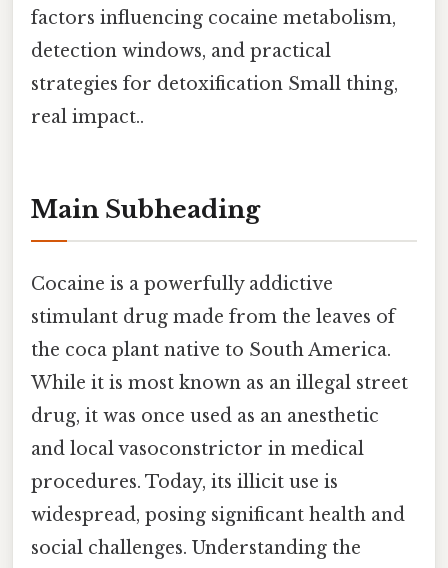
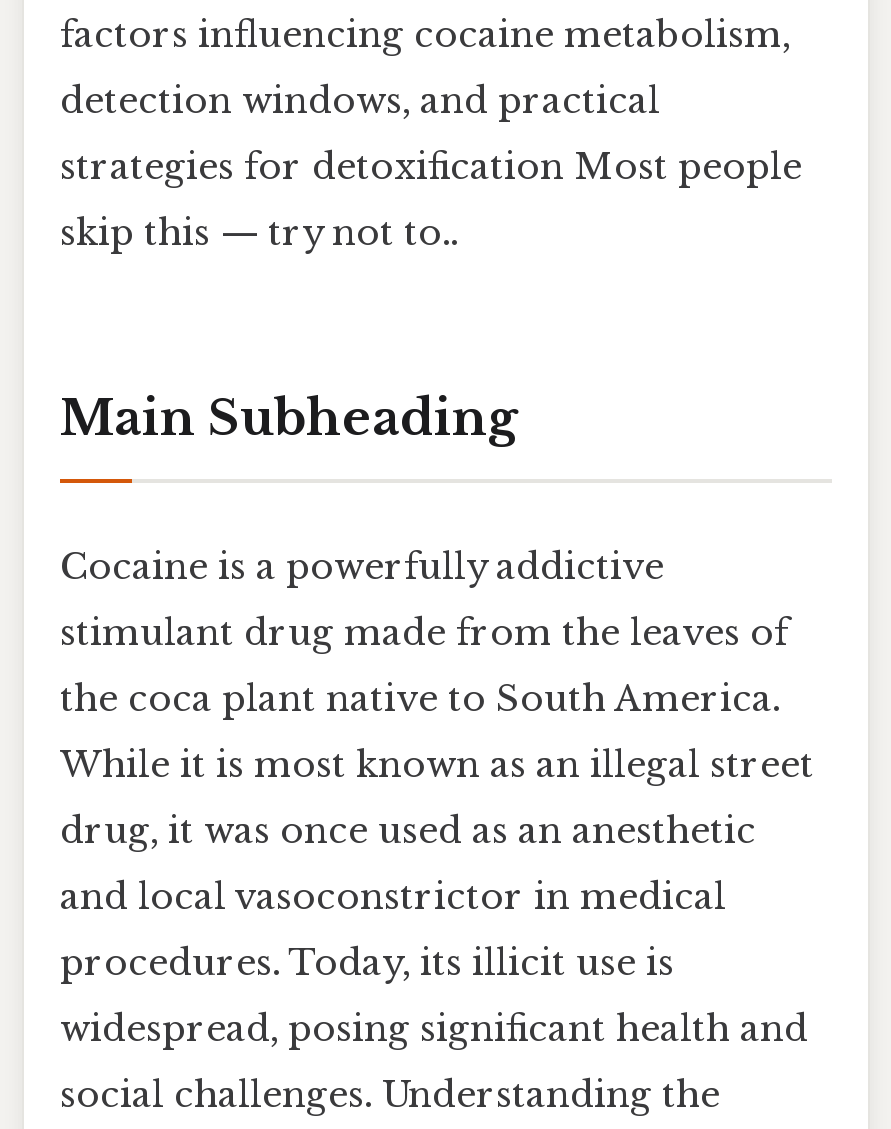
- strategies for detoxification Small thing,
+ strategies for detoxification Most people

- real impact..
+ skip this — try not to..
